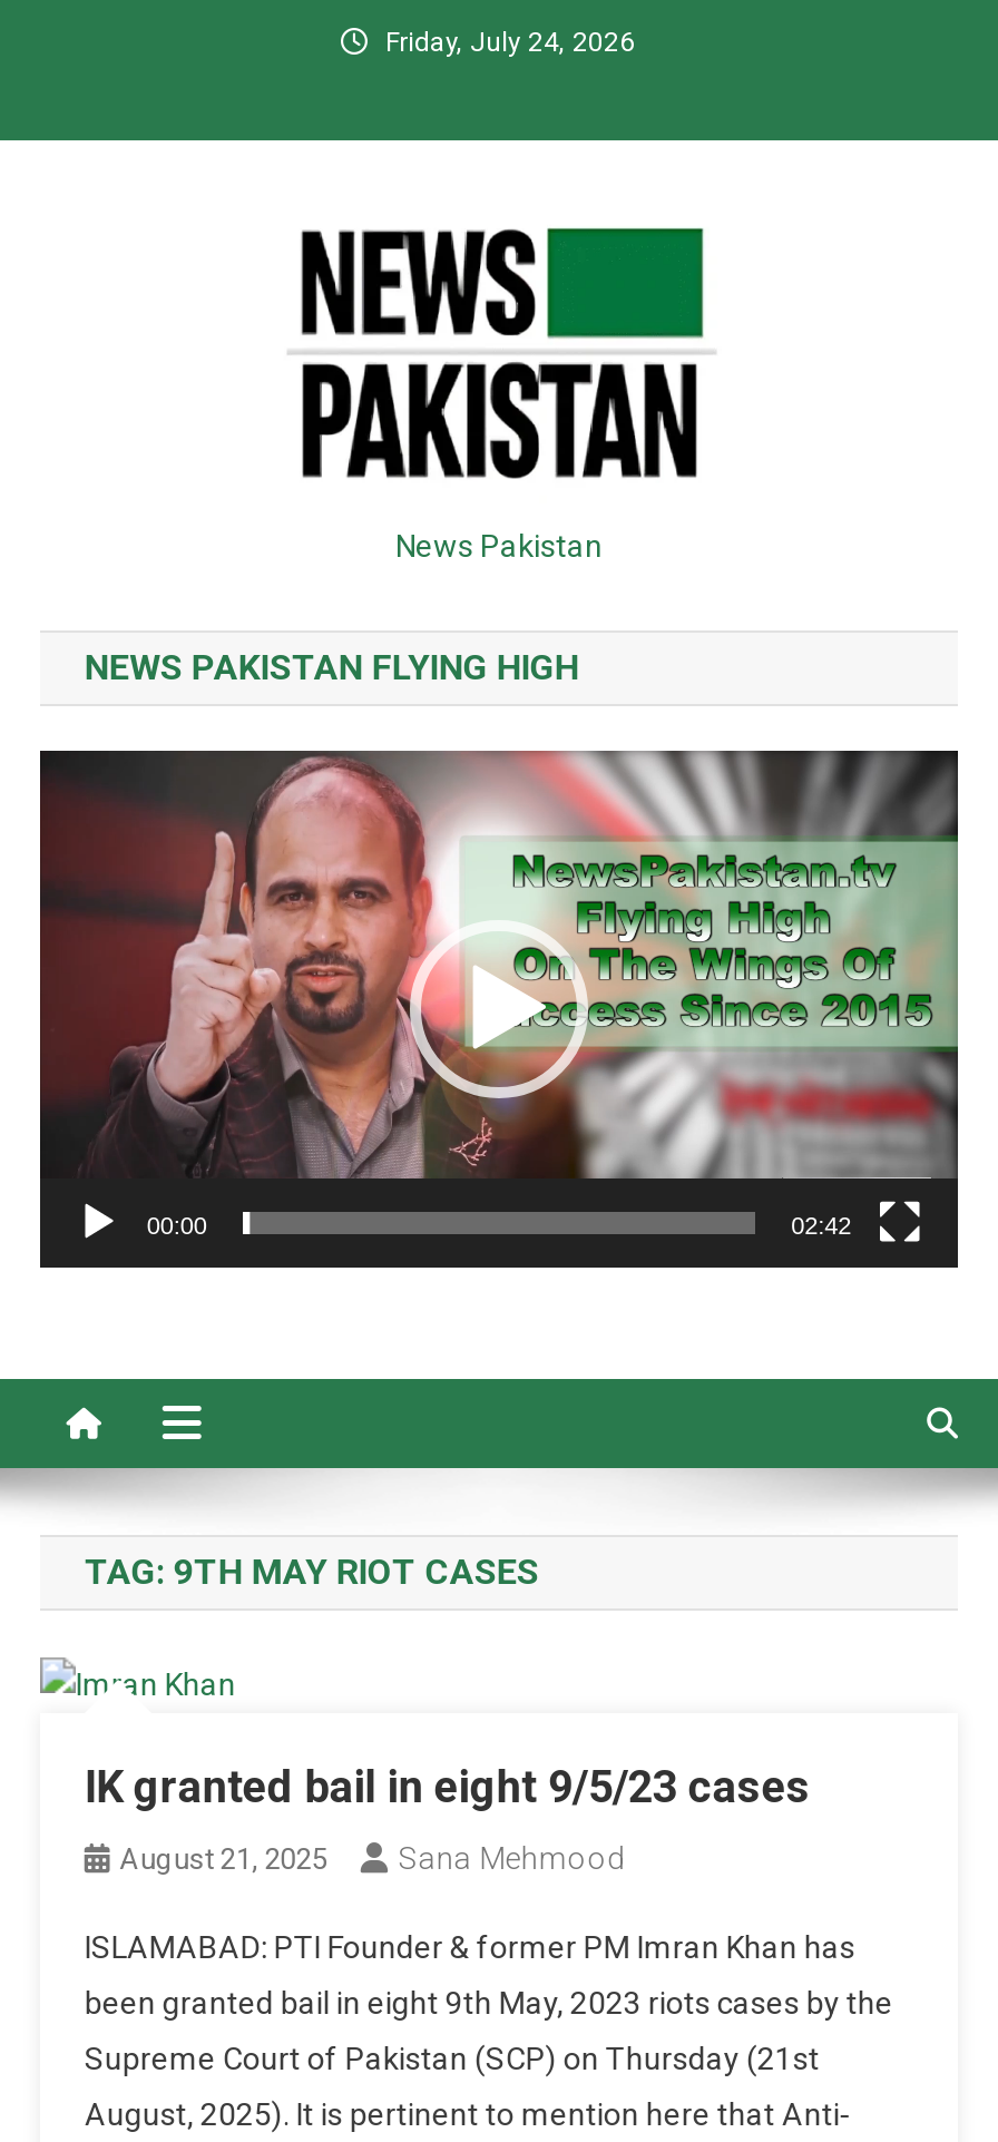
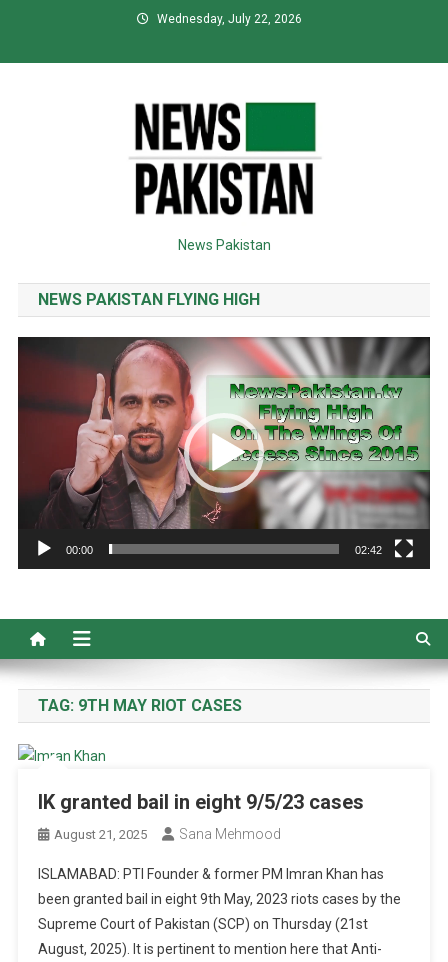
- Friday, July 24, 2026
+ Wednesday, July 22, 2026
